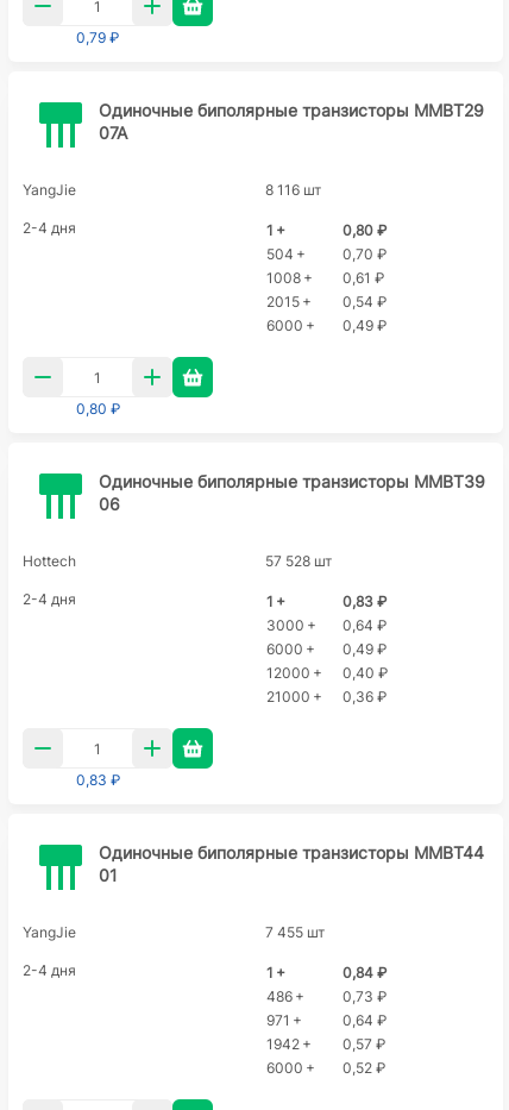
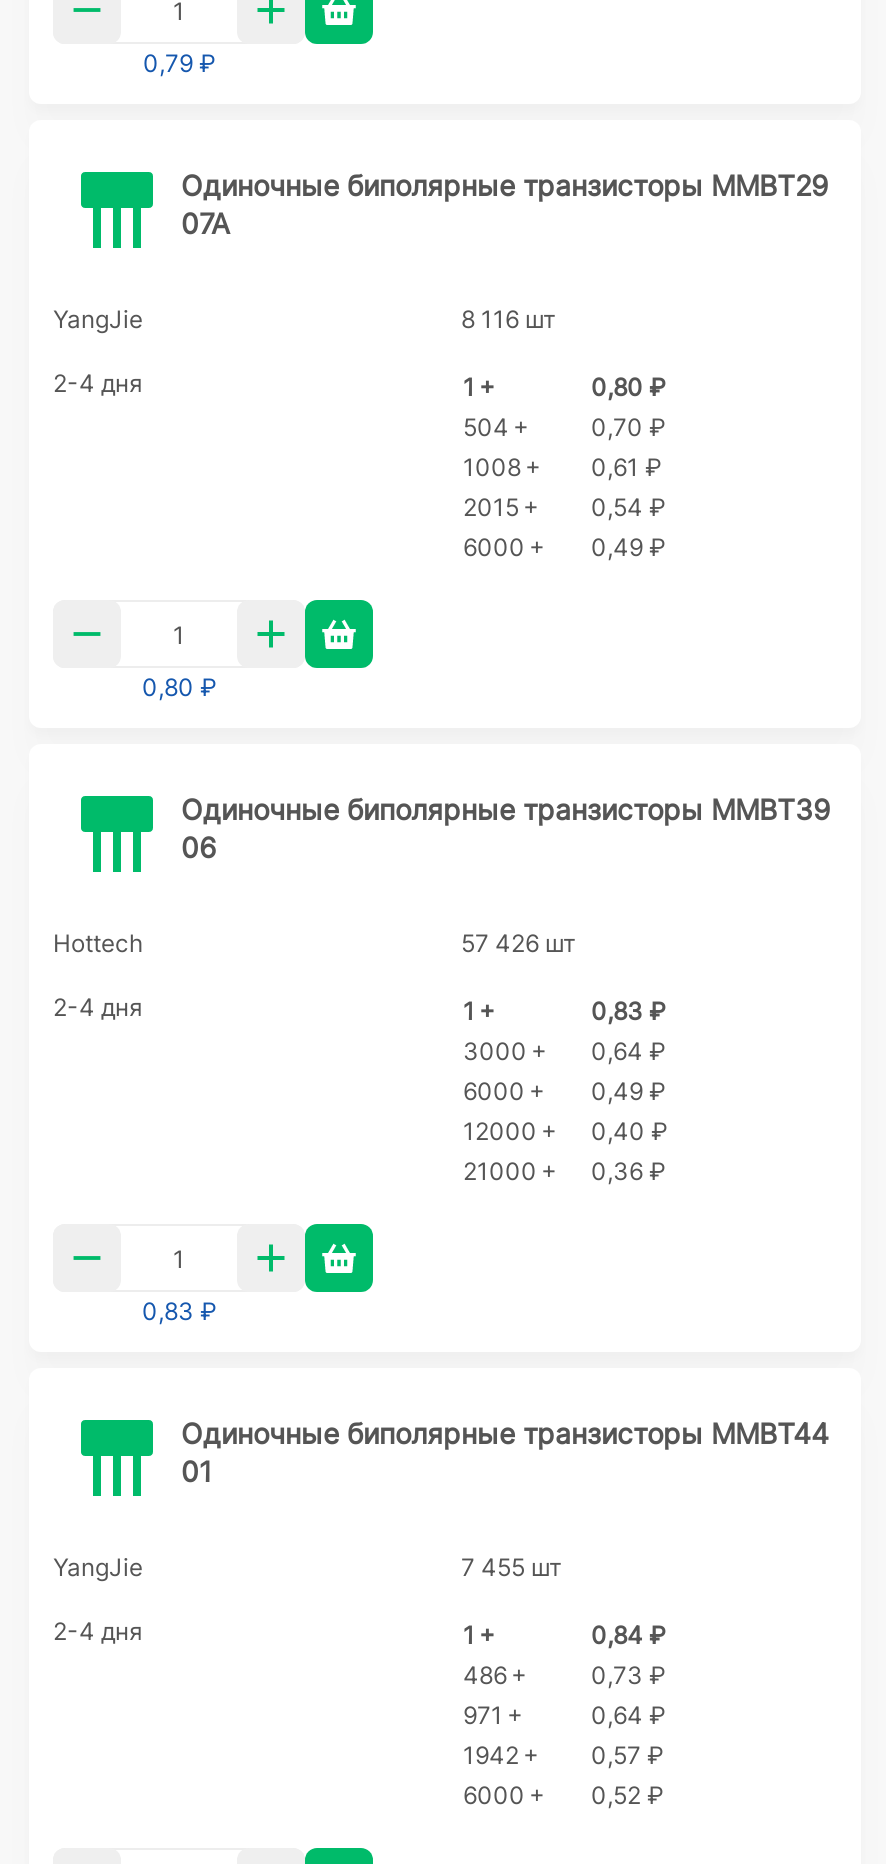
- 57 528 шт
+ 57 426 шт
